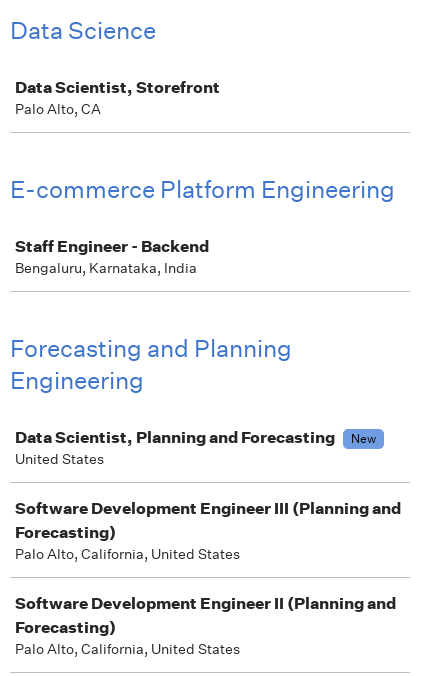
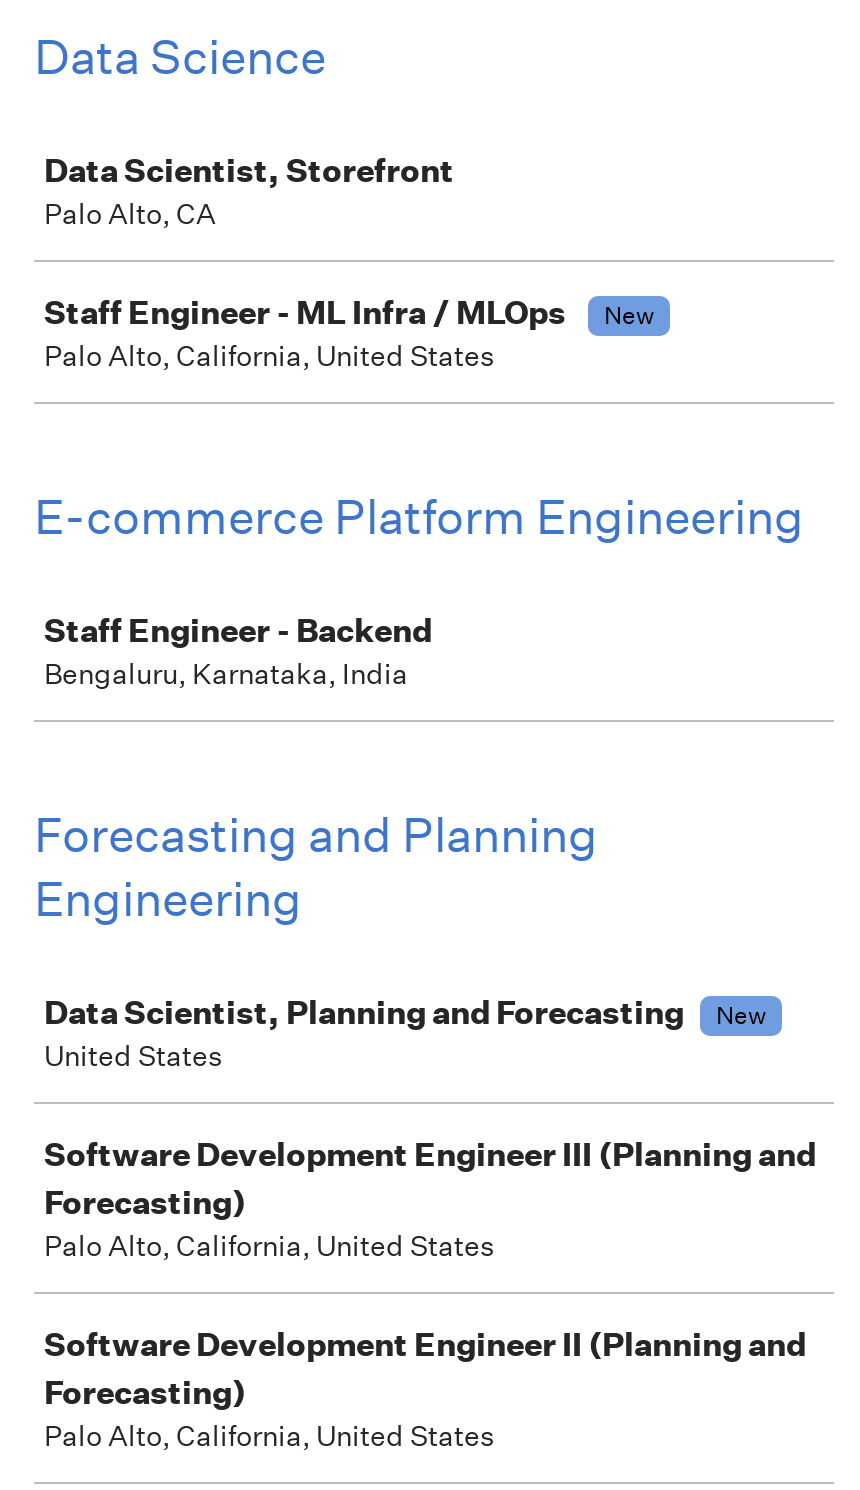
+ Staff Engineer - ML Infra / MLOps
+ New
+ Palo Alto, California, United States
